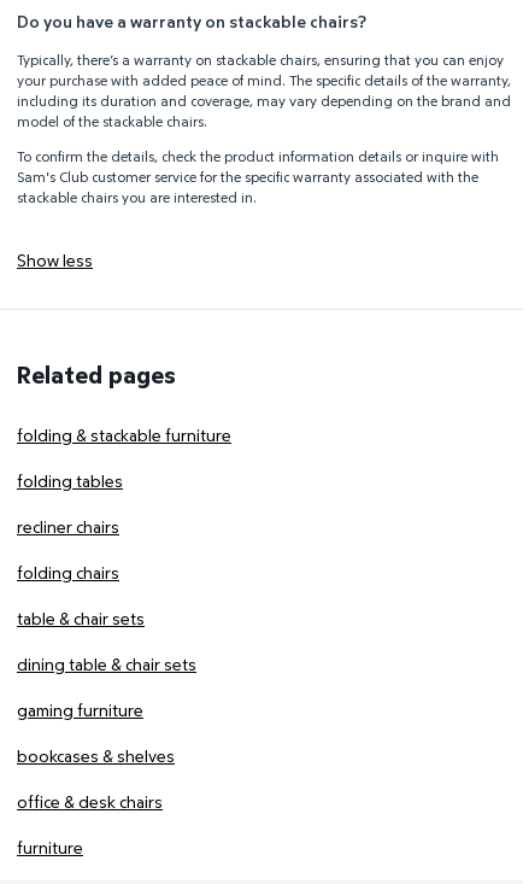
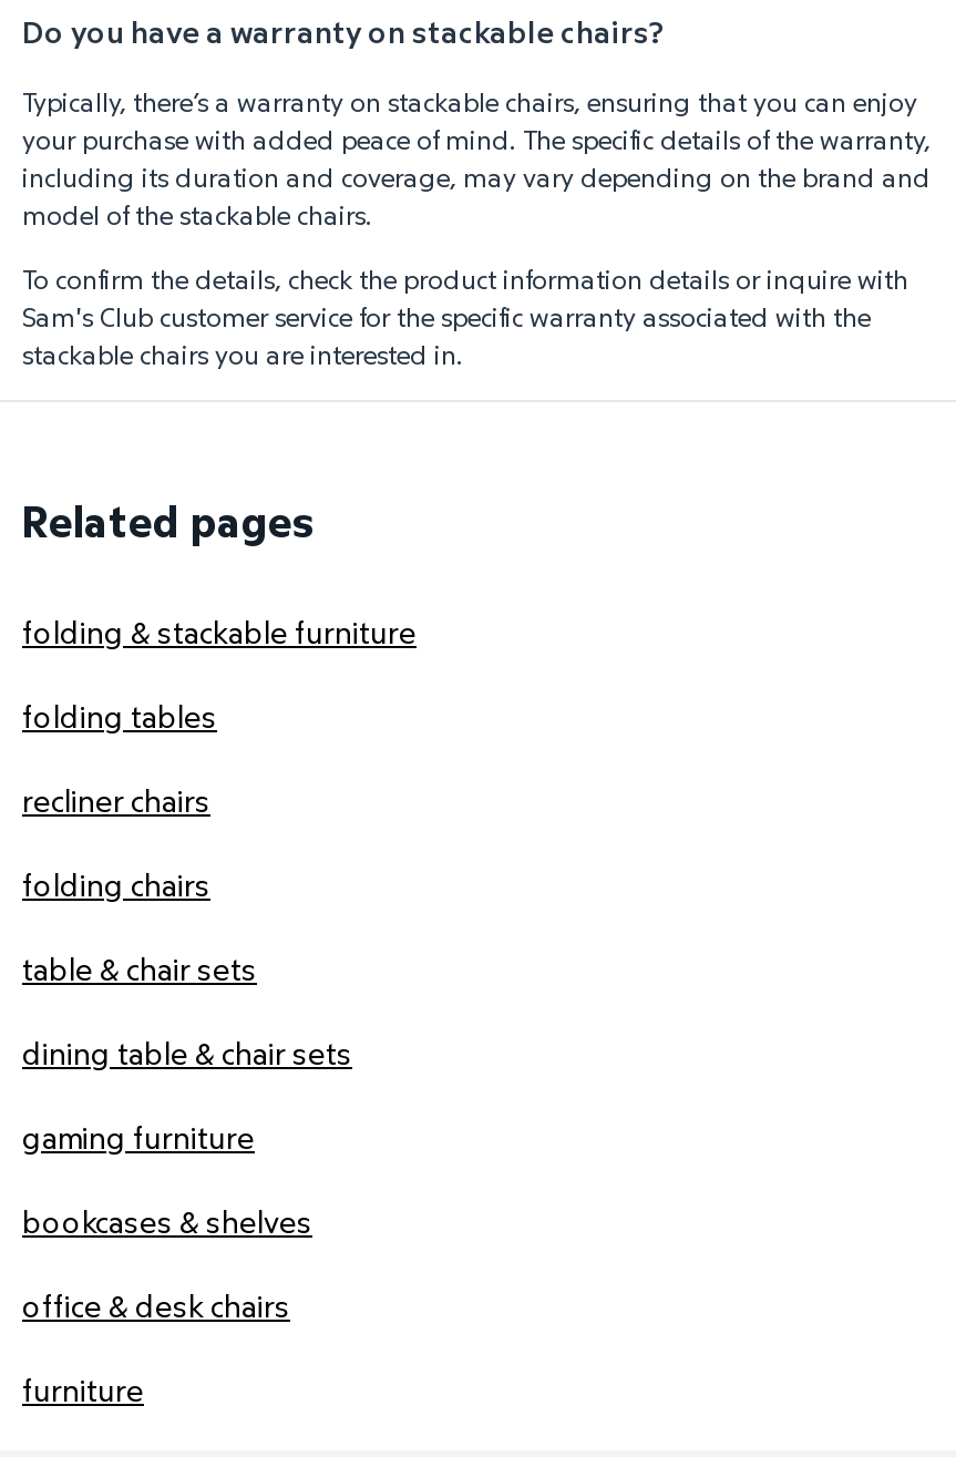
- Show less
